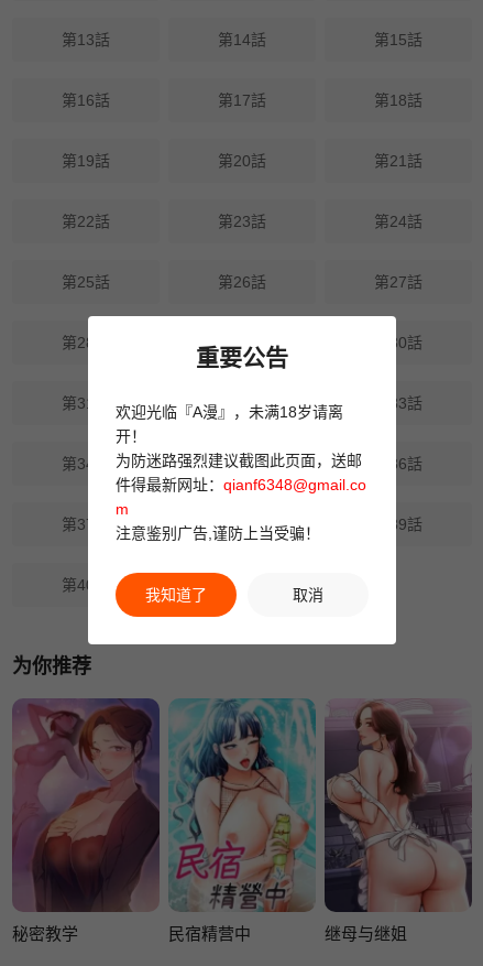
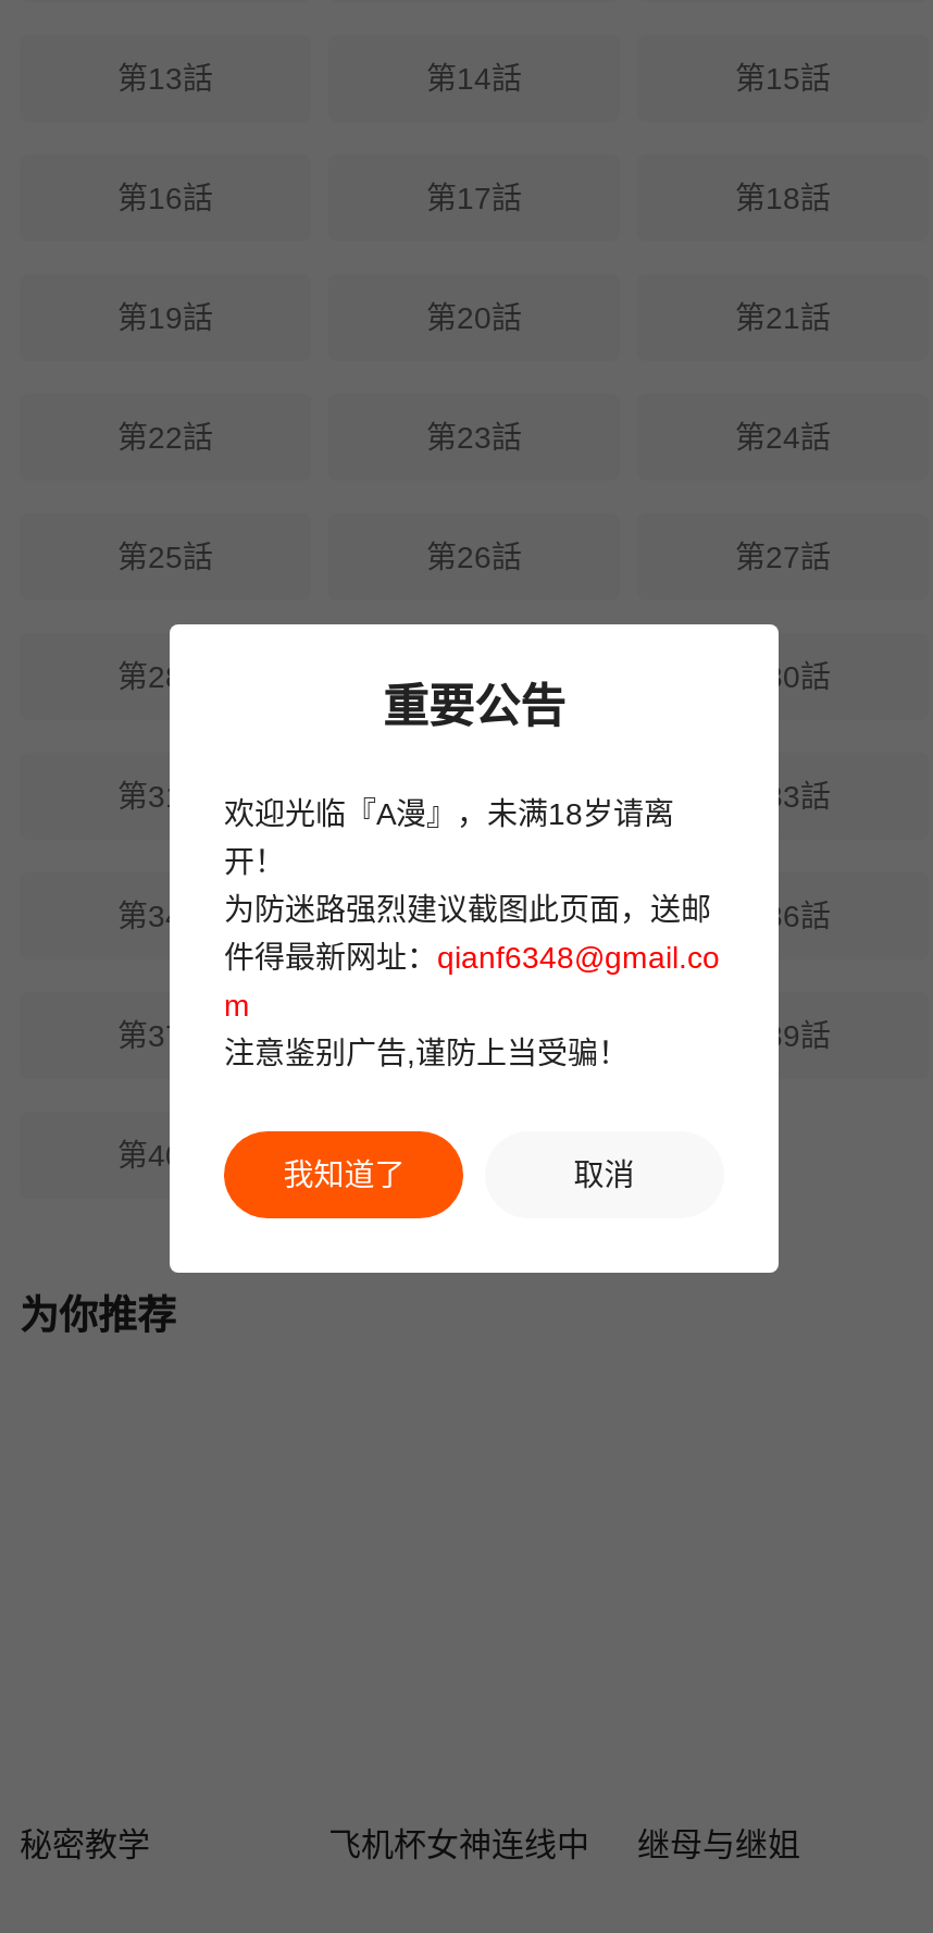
- [image]

- [image]

- [image]

- 民宿精营中
+ 飞机杯女神连线中
